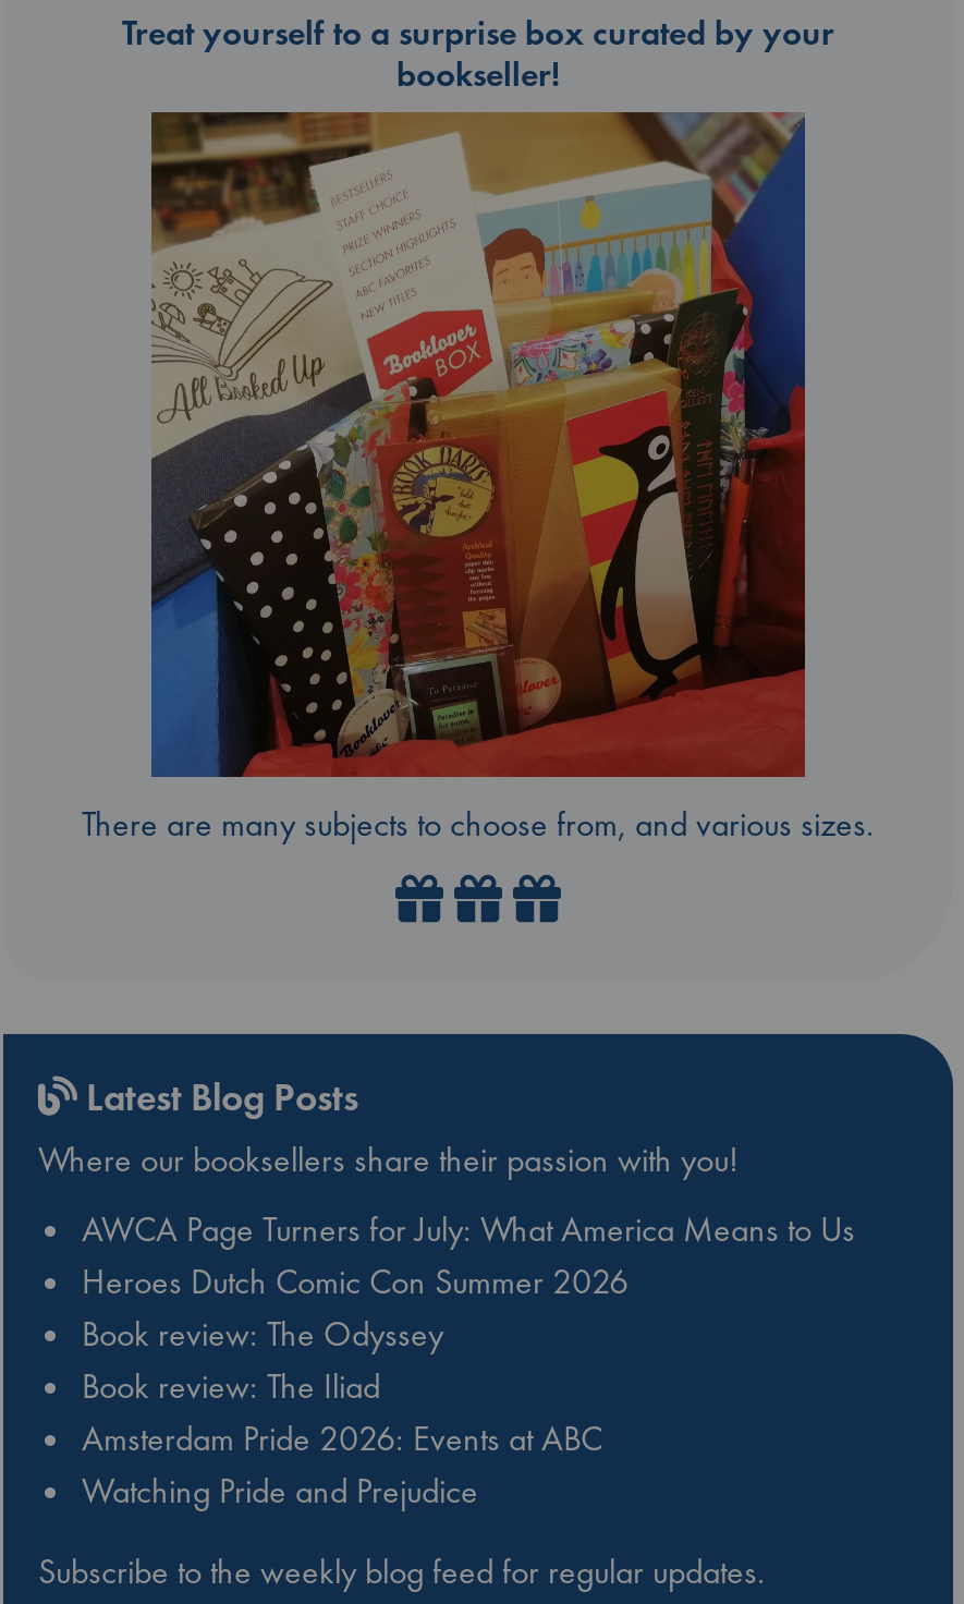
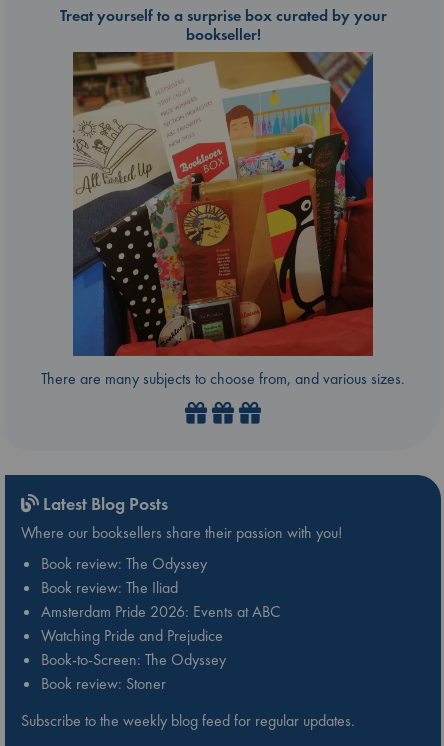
- AWCA Page Turners for July: What America Means to Us
- Heroes Dutch Comic Con Summer 2026

moved up: Book review: The Odyssey | Book review: The Iliad | Amsterdam Pride 2026: Events at ABC | Watching Pride and Prejudice

+ Book-to-Screen: The Odyssey
+ Book review: Stoner
